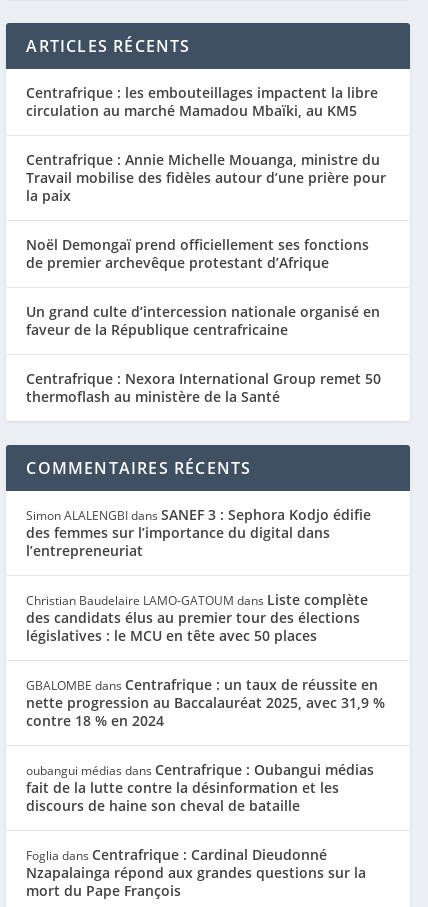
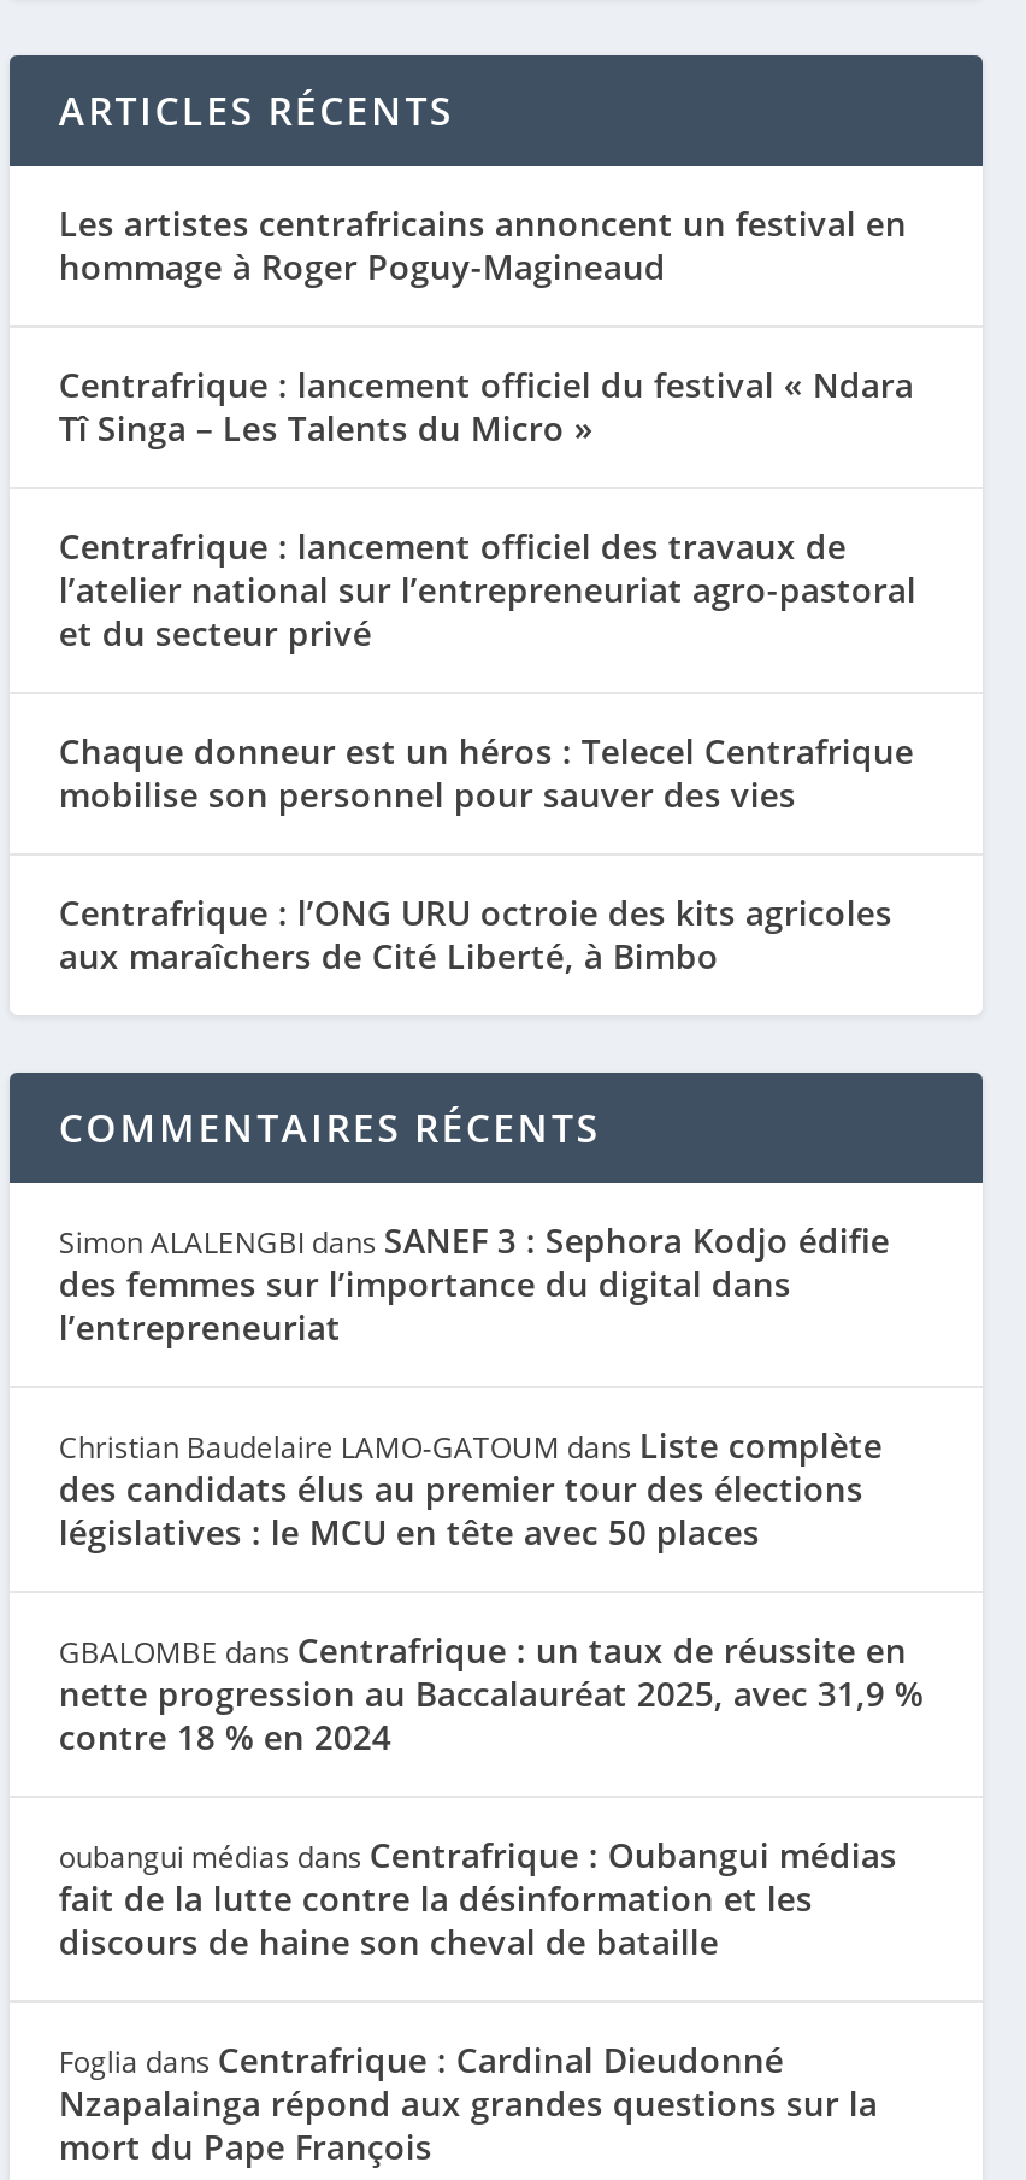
- Centrafrique : les embouteillages impactent la libre
- circulation au marché Mamadou Mbaïki, au KM5
+ Les artistes centrafricains annoncent un festival en
+ hommage à Roger Poguy-Magineaud

- Centrafrique : Annie Michelle Mouanga, ministre du
- Travail mobilise des fidèles autour d’une prière pour
- la paix
+ Centrafrique : lancement officiel du festival « Ndara
+ Tî Singa – Les Talents du Micro »

- Noël Demongaï prend officiellement ses fonctions
- de premier archevêque protestant d’Afrique
+ Centrafrique : lancement officiel des travaux de
+ l’atelier national sur l’entrepreneuriat agro-pastoral
+ et du secteur privé

- Un grand culte d’intercession nationale organisé en
- faveur de la République centrafricaine
+ Chaque donneur est un héros : Telecel Centrafrique
+ mobilise son personnel pour sauver des vies

- Centrafrique : Nexora International Group remet 50
- thermoflash au ministère de la Santé
+ Centrafrique : l’ONG URU octroie des kits agricoles
+ aux maraîchers de Cité Liberté, à Bimbo
